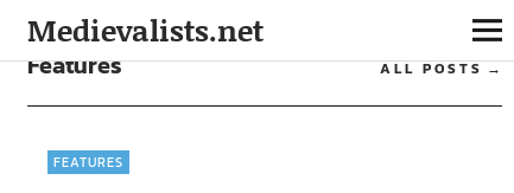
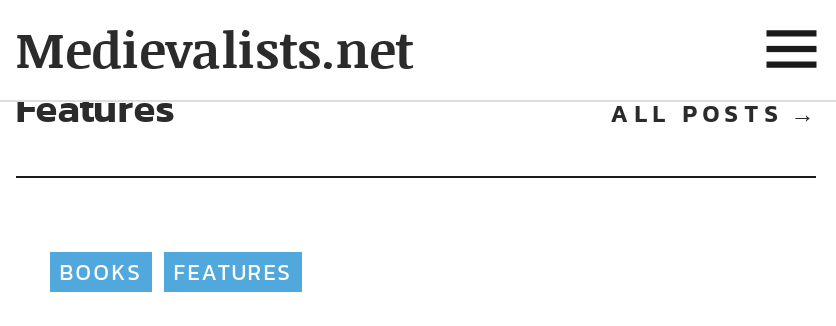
+ BOOKS
